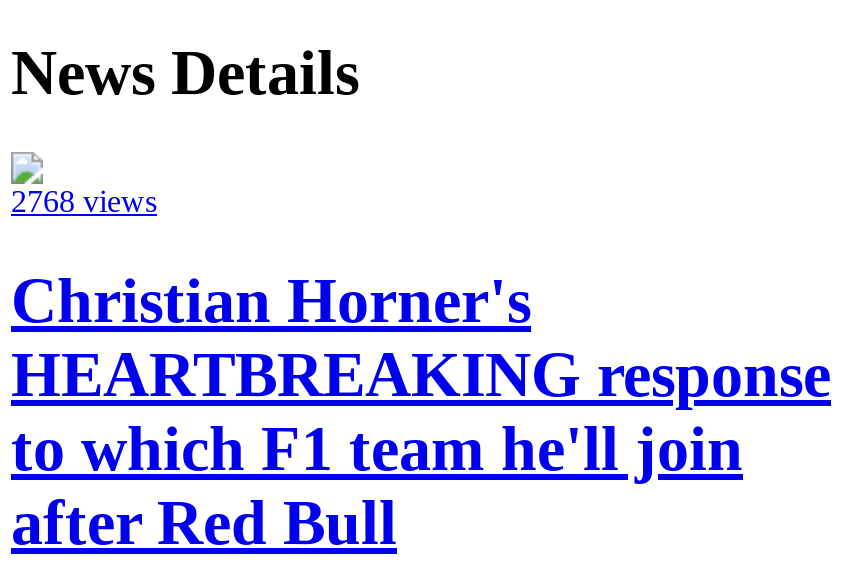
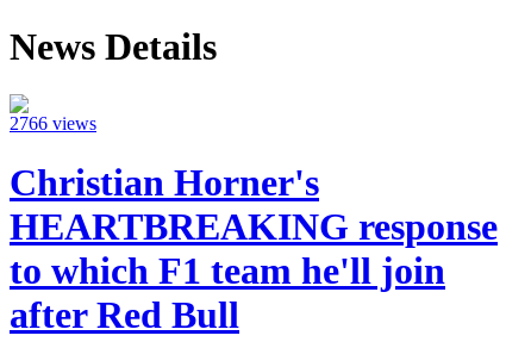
- 2768 views
+ 2766 views
